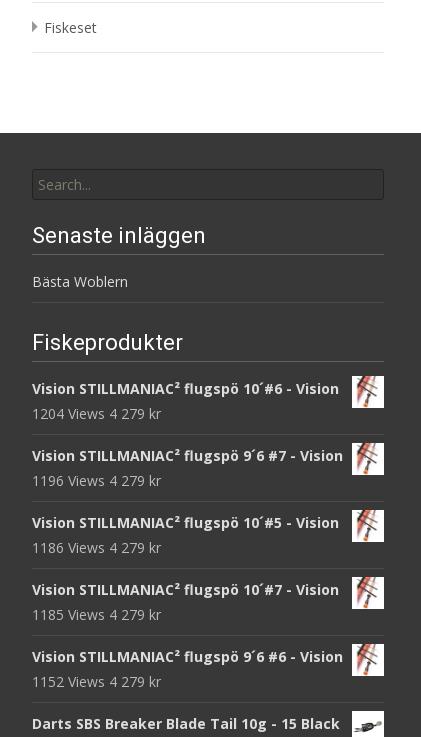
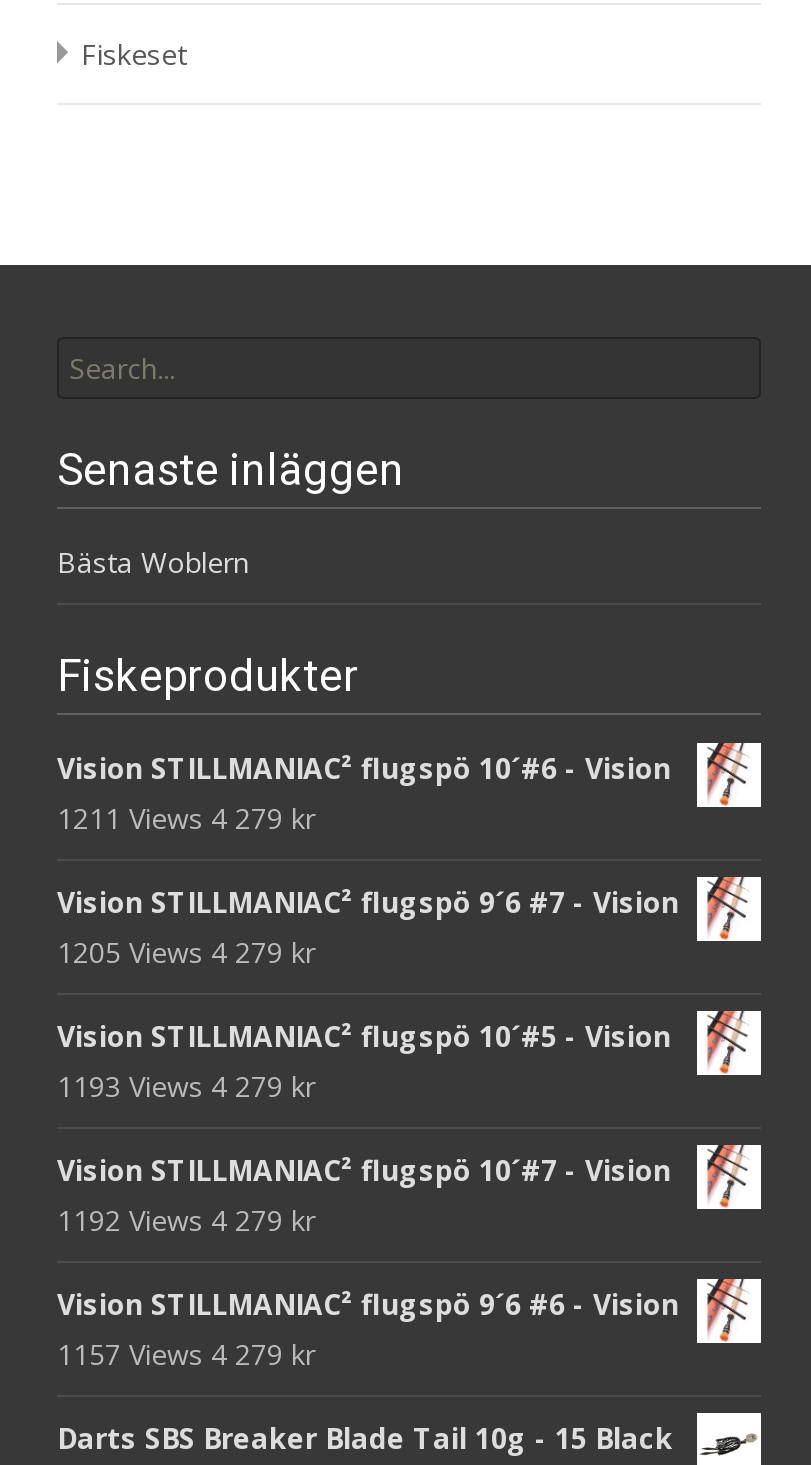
- 1204 Views 4 279 kr
+ 1211 Views 4 279 kr

- 1196 Views 4 279 kr
+ 1205 Views 4 279 kr

- 1186 Views 4 279 kr
+ 1193 Views 4 279 kr

- 1185 Views 4 279 kr
+ 1192 Views 4 279 kr

- 1152 Views 4 279 kr
+ 1157 Views 4 279 kr
